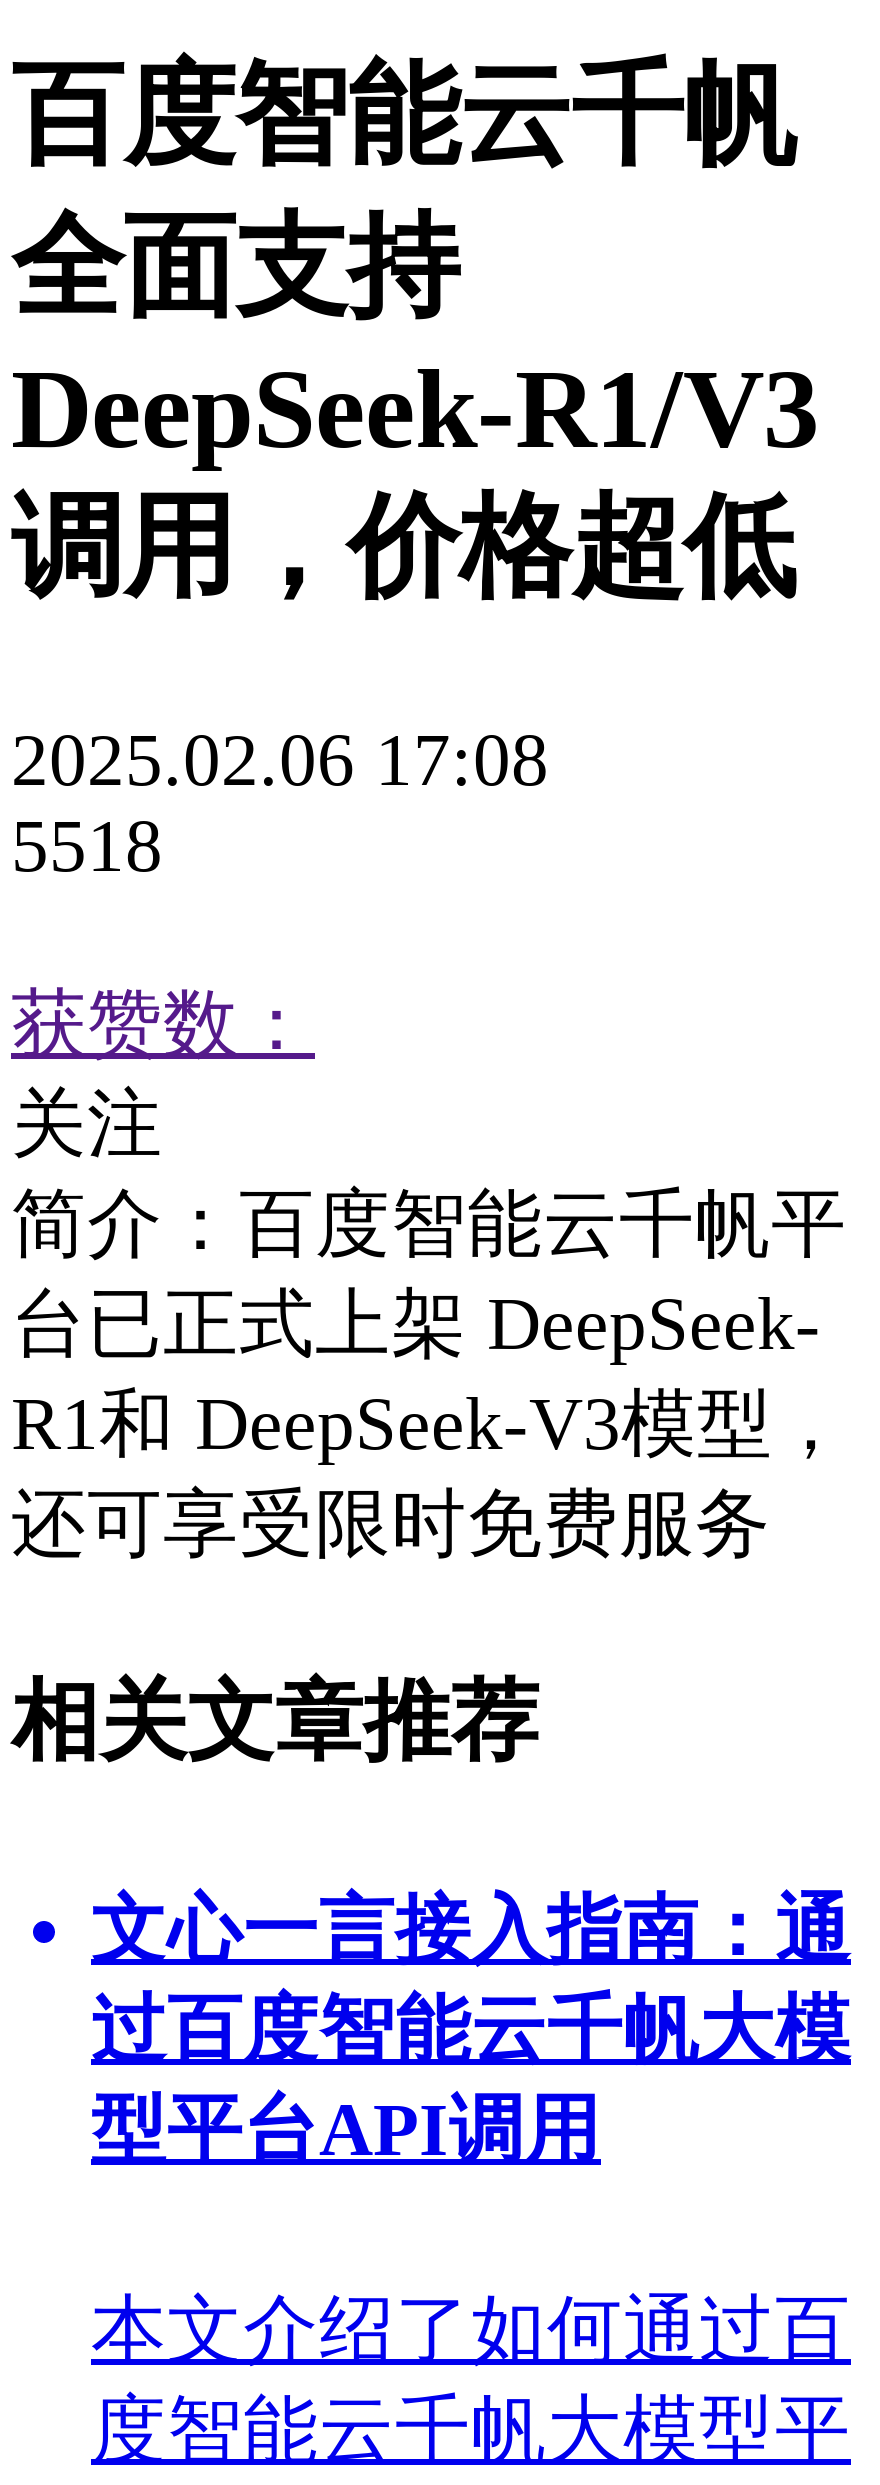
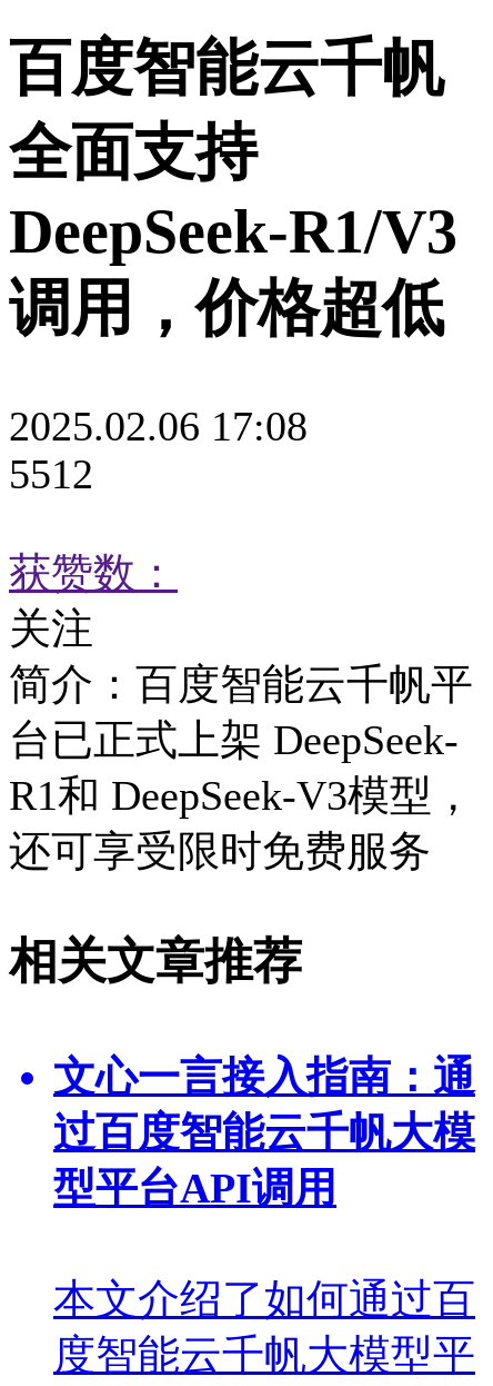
- 5518
+ 5512
